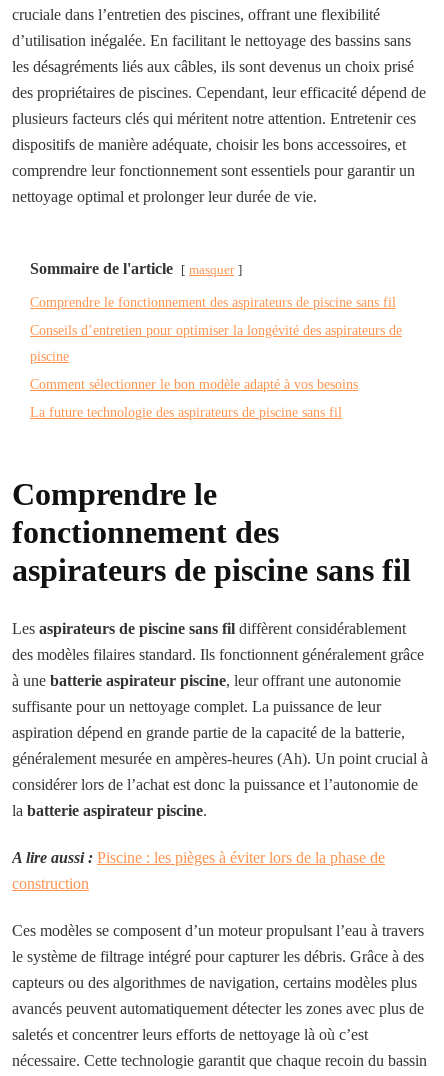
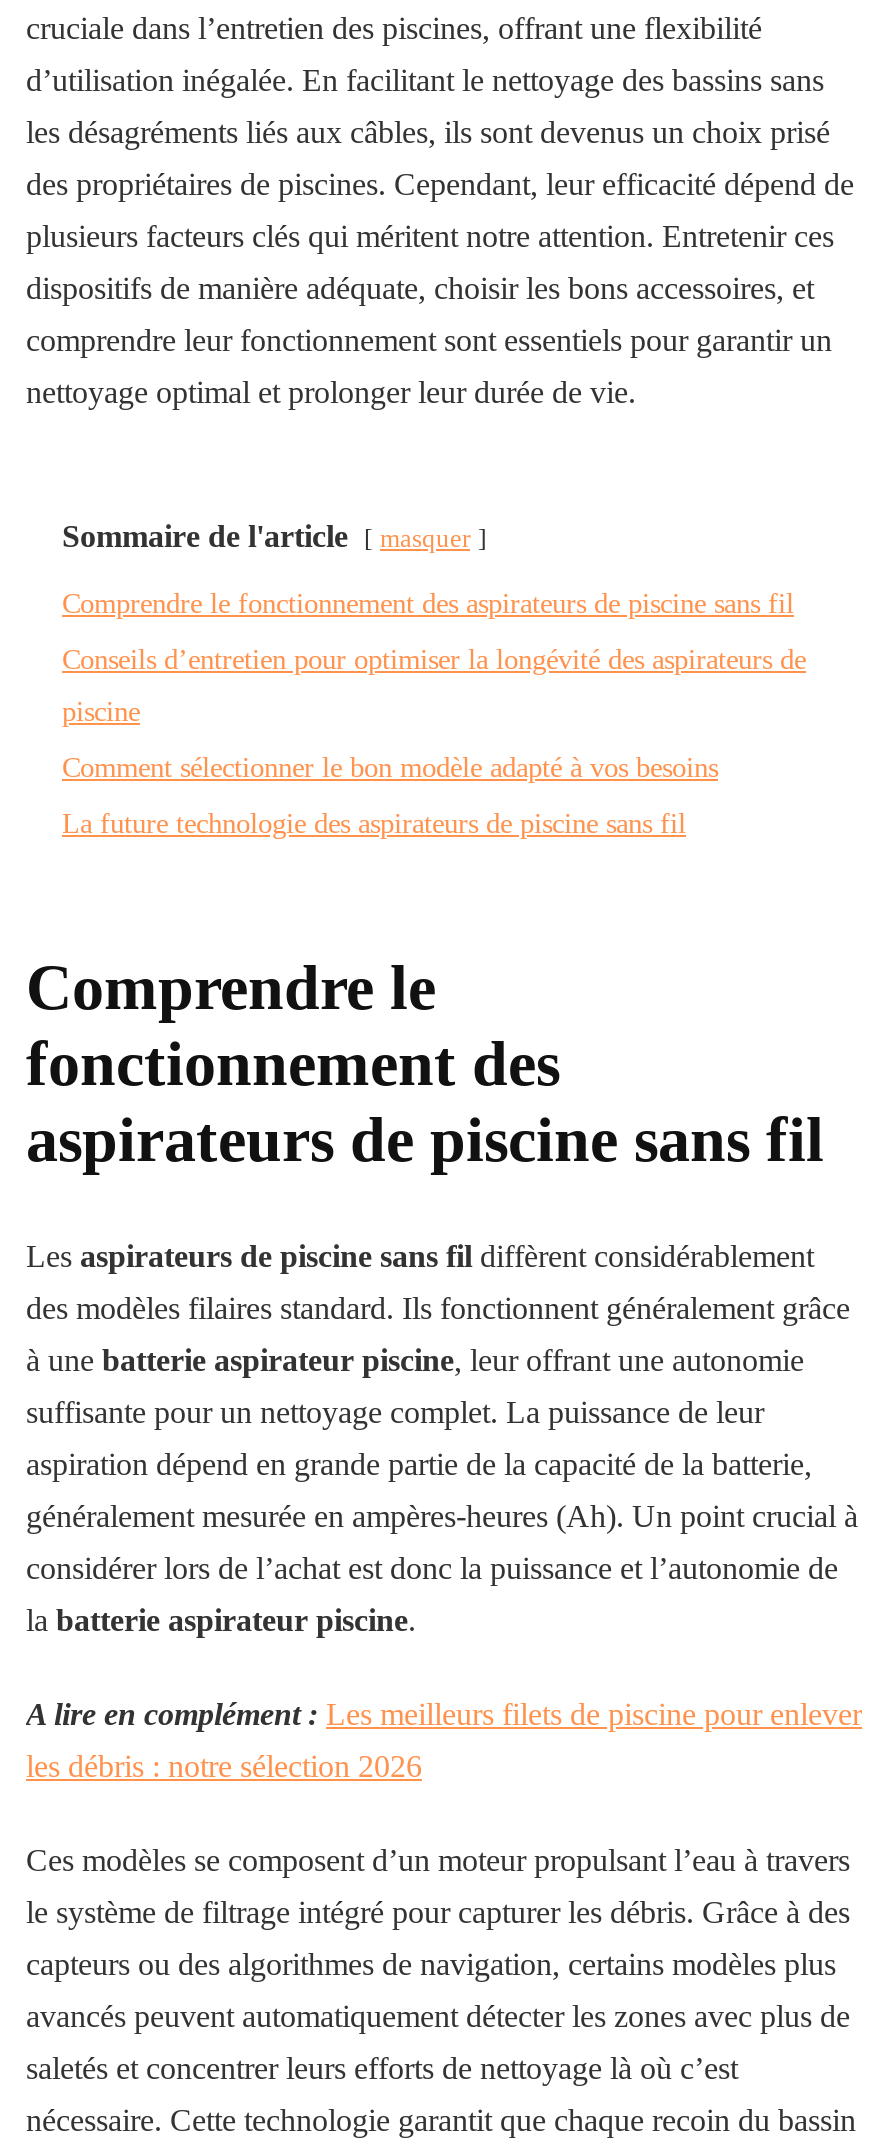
- A lire aussi : Piscine : les pièges à éviter lors de la phase de
+ A lire en complément : Les meilleurs filets de piscine pour enlever

- construction
+ les débris : notre sélection 2026
